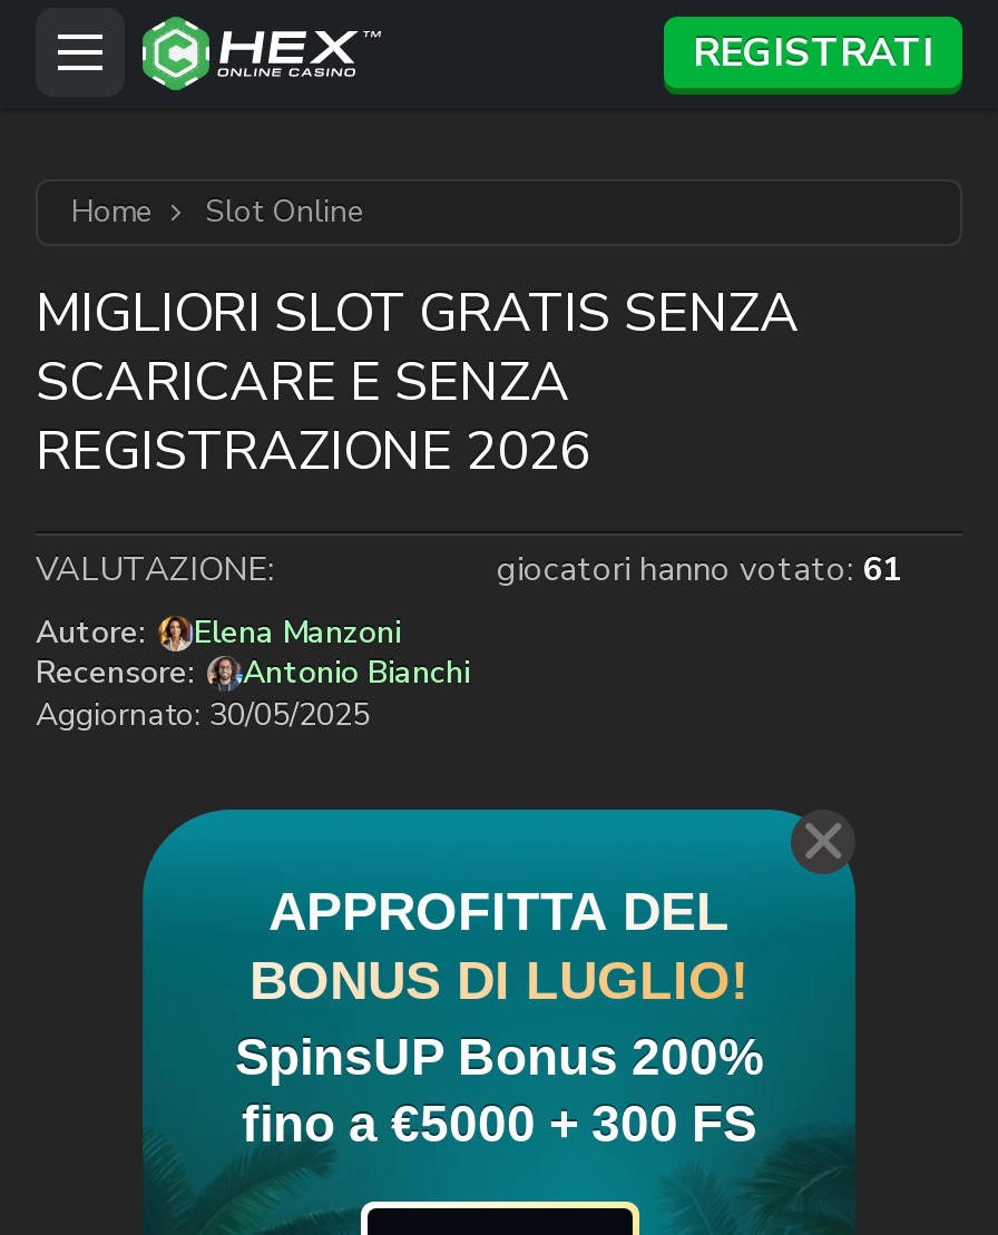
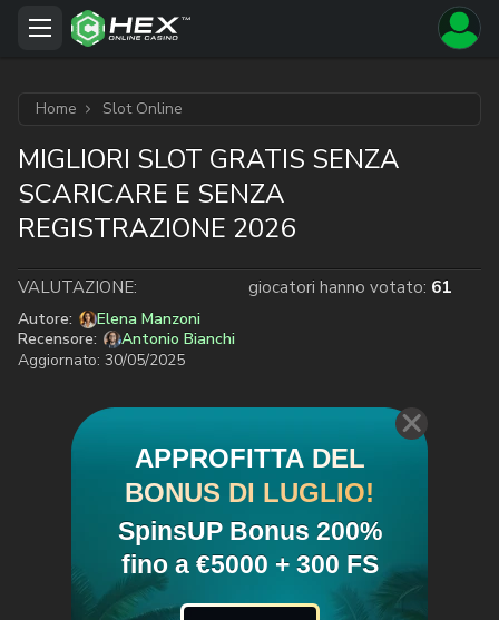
- REGISTRATI
